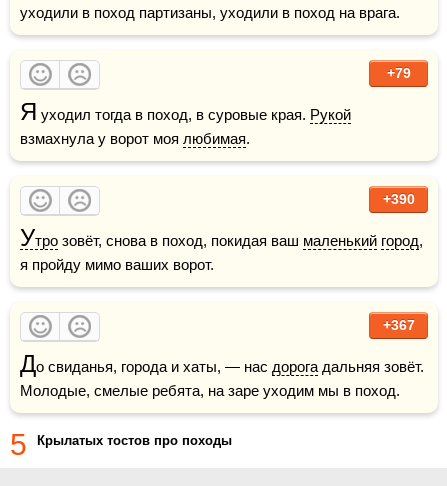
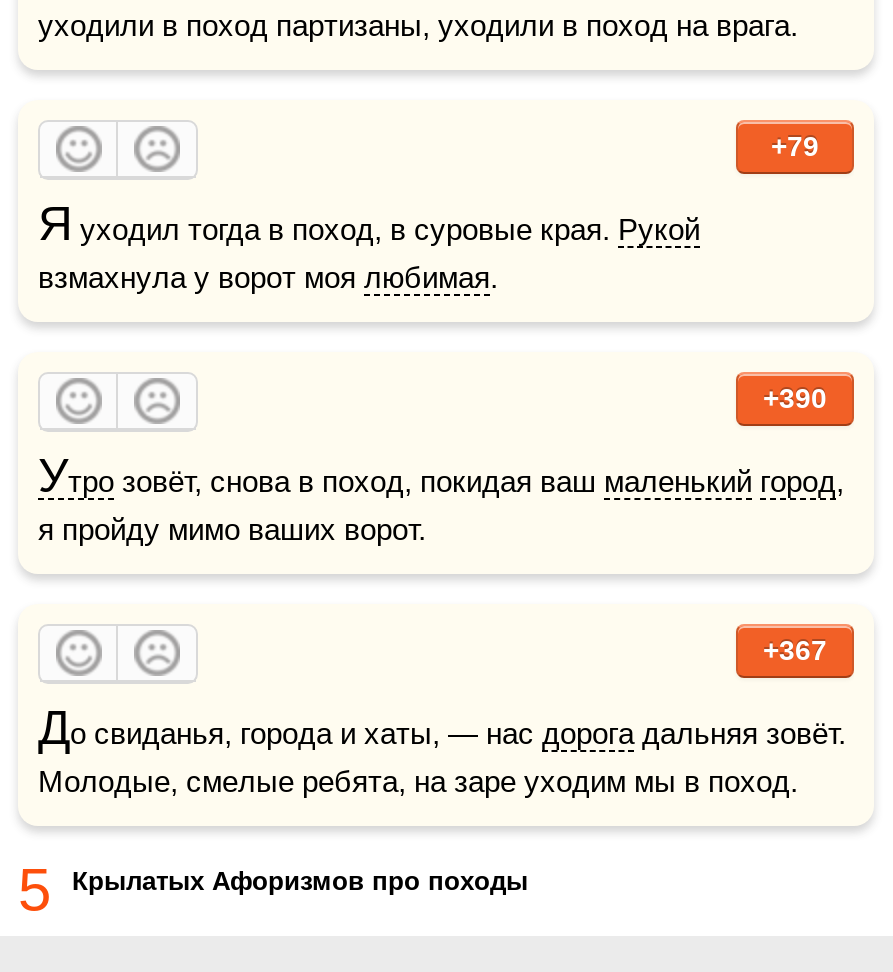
- Крылатых тостов про походы
+ Крылатых Афоризмов про походы
